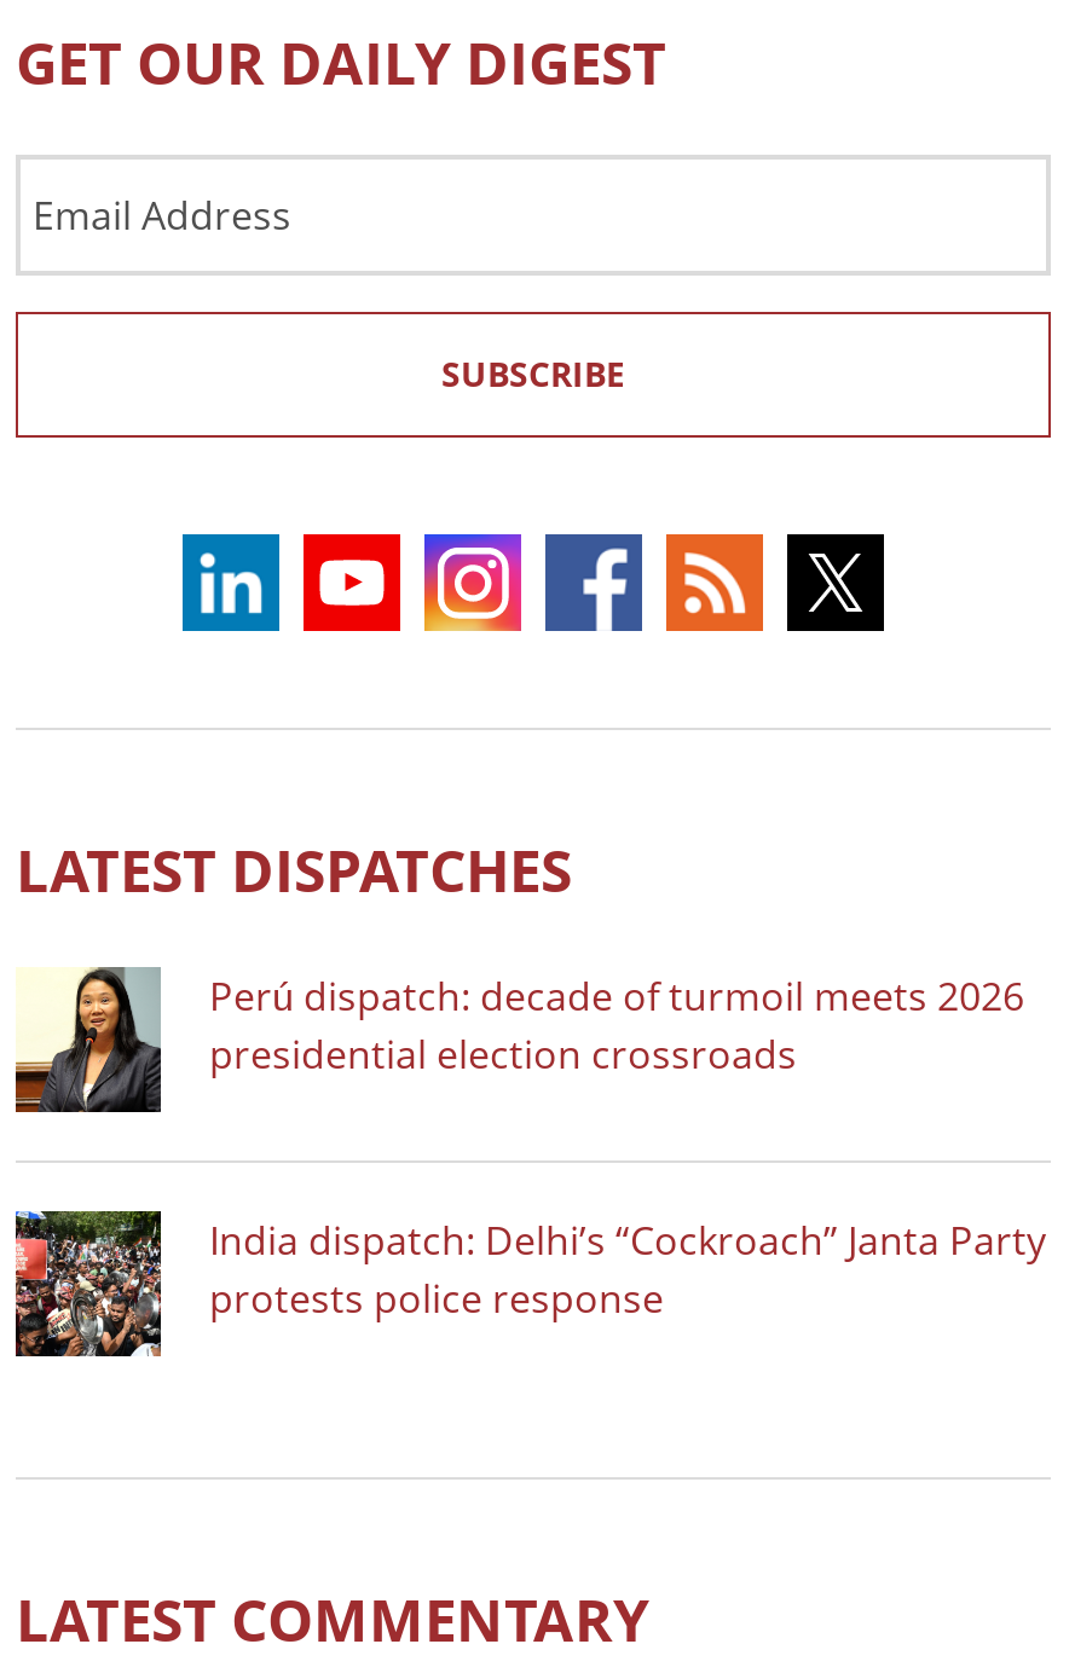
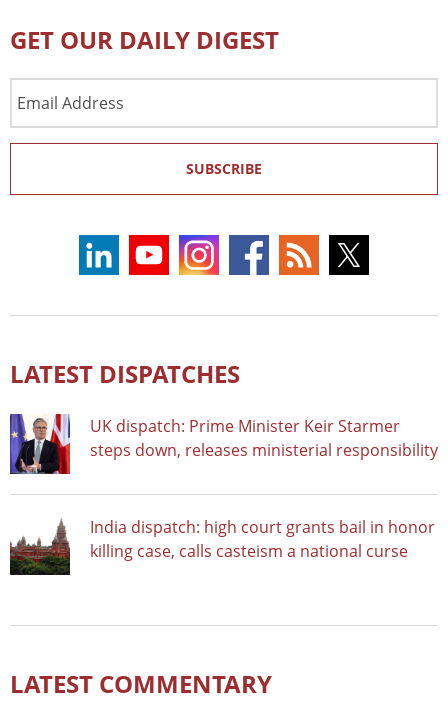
- [image]
- Perú dispatch: decade of turmoil meets 2026
- presidential election crossroads
+ [image]
+ UK dispatch: Prime Minister Keir Starmer
+ steps down, releases ministerial responsibility

- [image]
- India dispatch: Delhi’s “Cockroach” Janta Party
- protests police response
+ [image]
+ India dispatch: high court grants bail in honor
+ killing case, calls casteism a national curse
